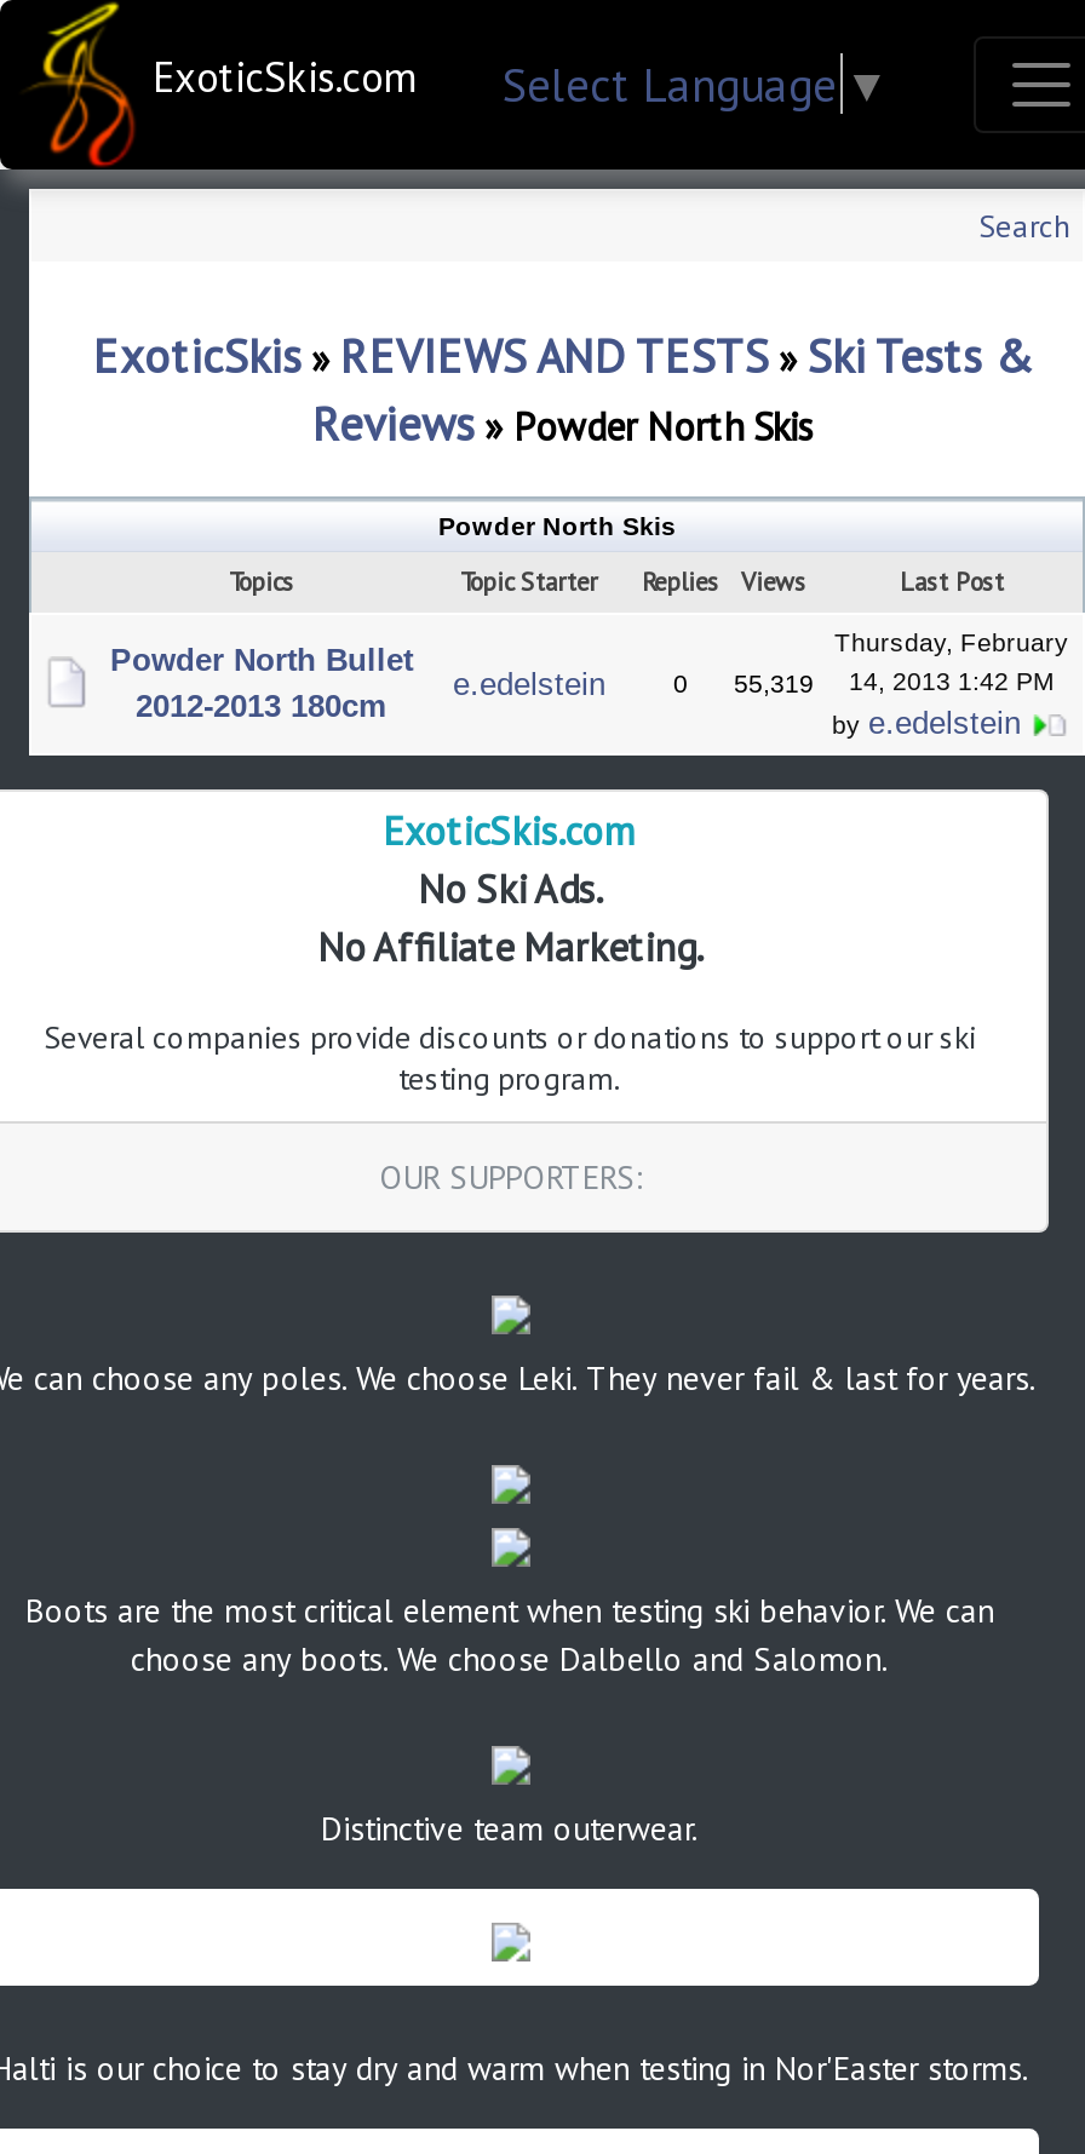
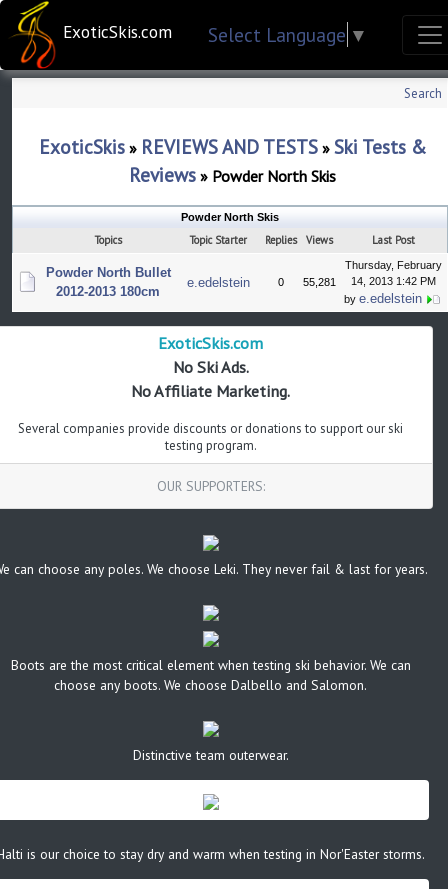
- 0 55,319 14, 2013 1:42 PM
+ 0 55,281 14, 2013 1:42 PM
